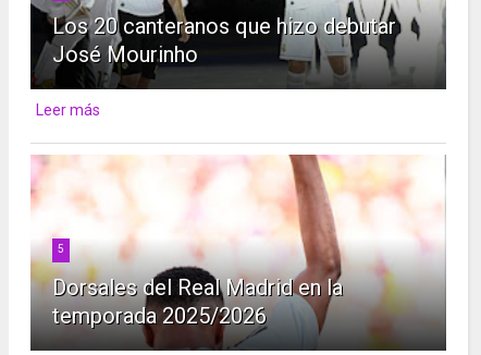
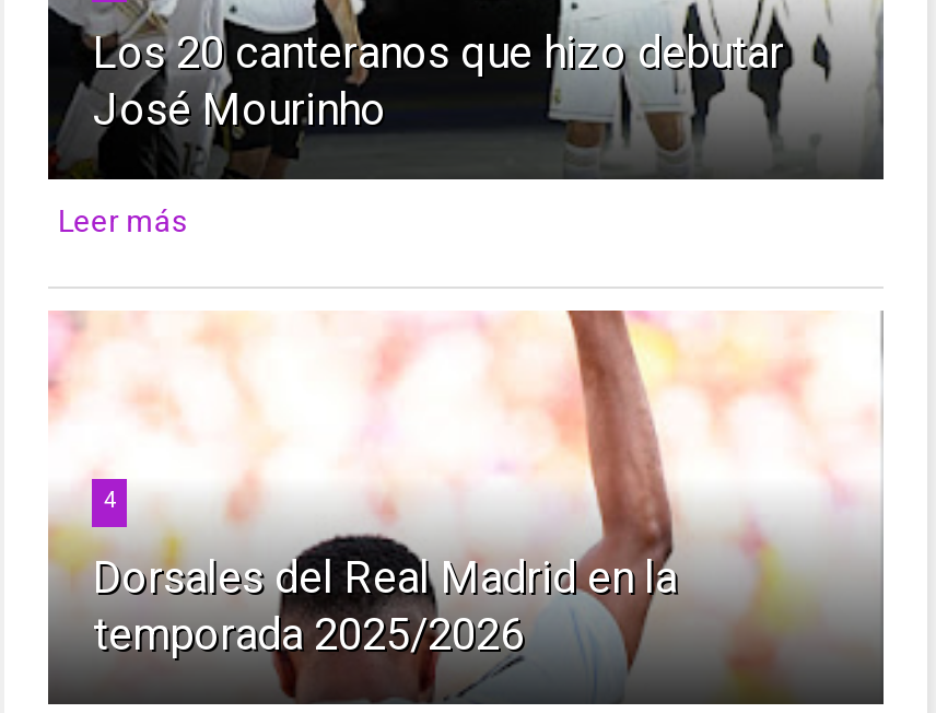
- 5
+ 4
